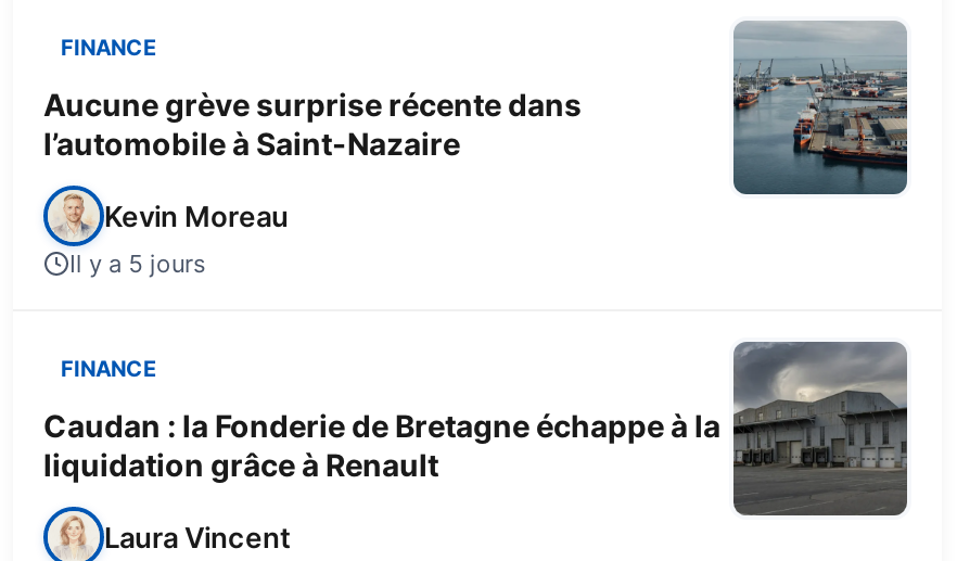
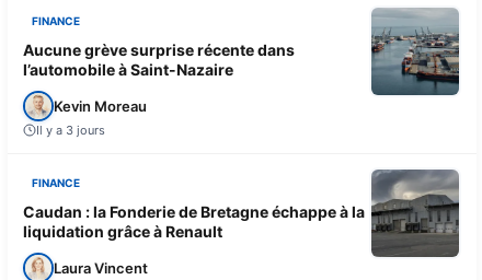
- Il y a 5 jours
+ Il y a 3 jours
